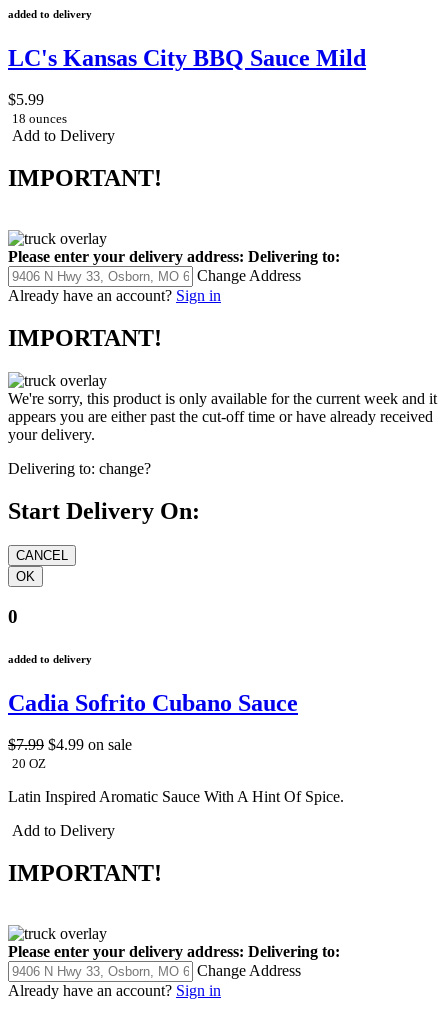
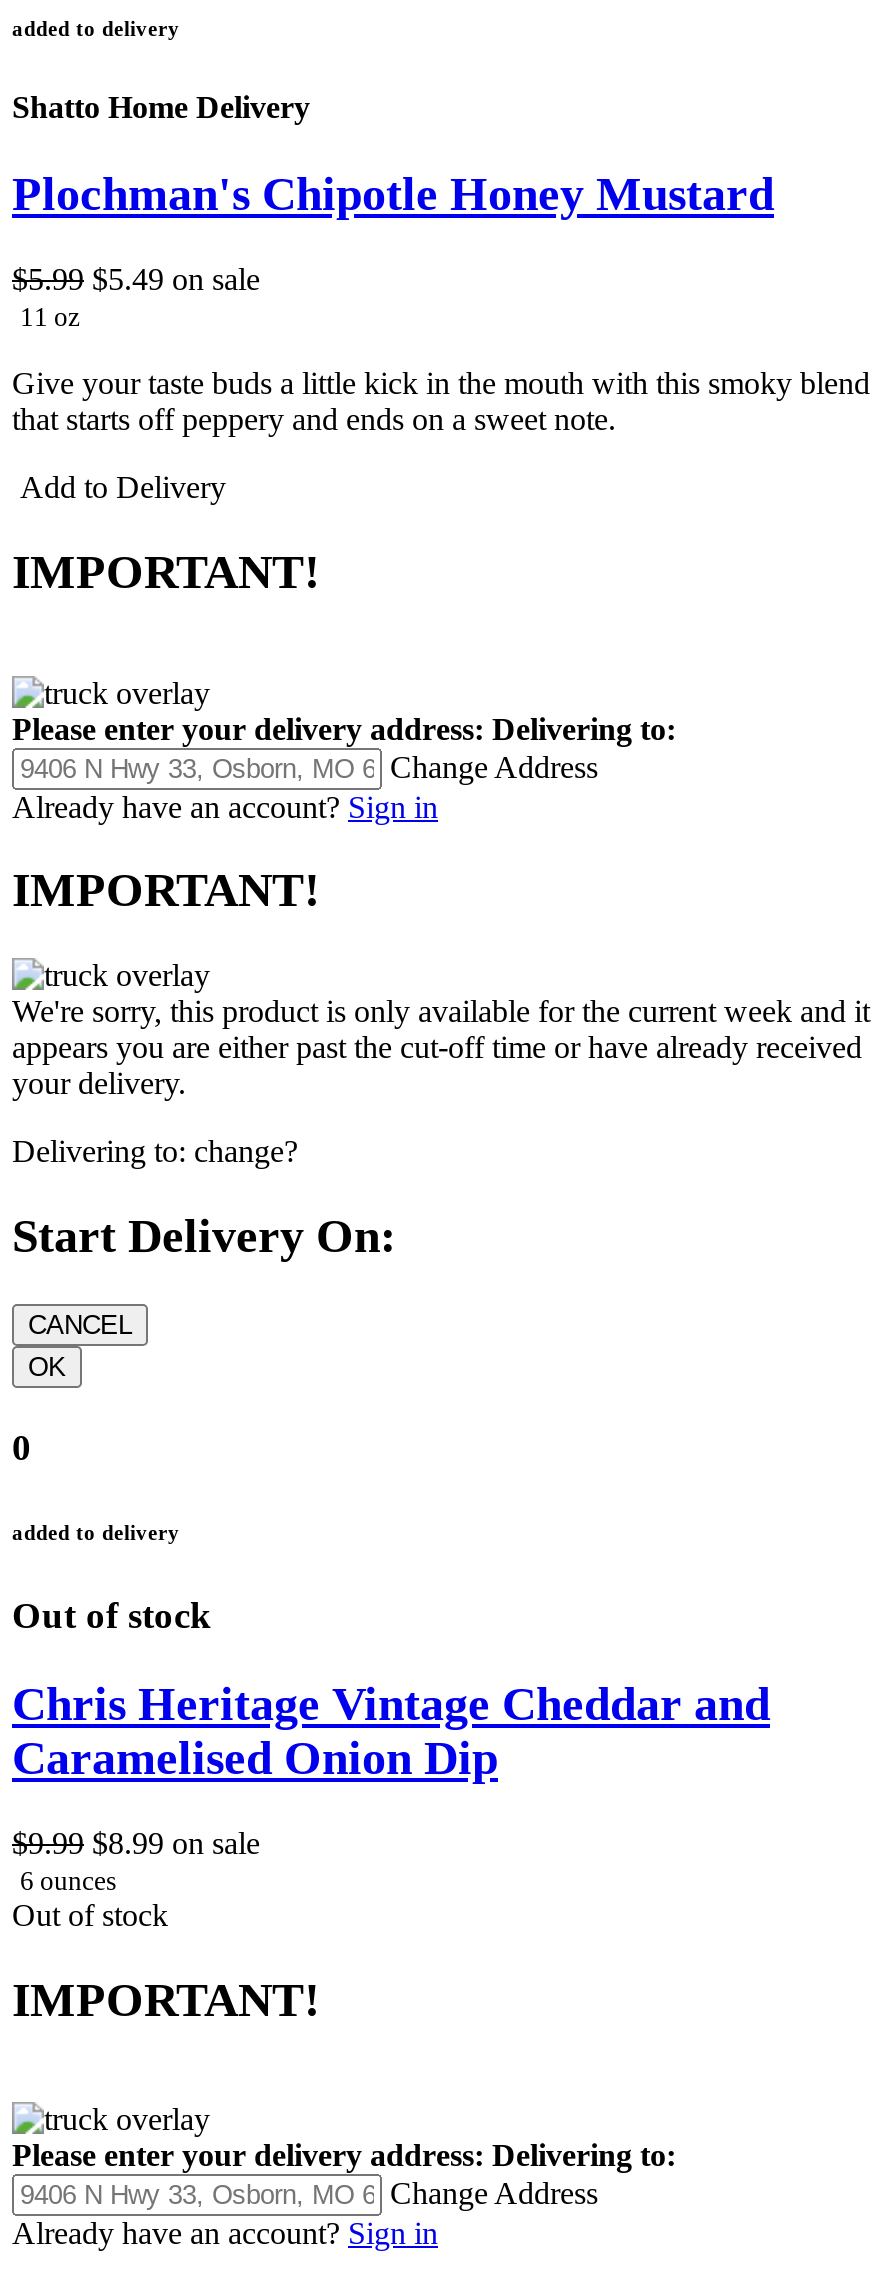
- LC's Kansas City BBQ Sauce Mild
- $5.99
- 18 ounces
+ Shatto Home Delivery
+ Plochman's Chipotle Honey Mustard
+ $5.99 $5.49 on sale
+ 11 oz
+ Give your taste buds a little kick in the mouth with this smoky blend
+ that starts off peppery and ends on a sweet note.

- Cadia Sofrito Cubano Sauce
- $7.99 $4.99 on sale
- 20 OZ
- Latin Inspired Aromatic Sauce With A Hint Of Spice.
- Add to Delivery
+ Out of stock
+ Chris Heritage Vintage Cheddar and
+ Caramelised Onion Dip
+ $9.99 $8.99 on sale
+ 6 ounces
+ Out of stock
